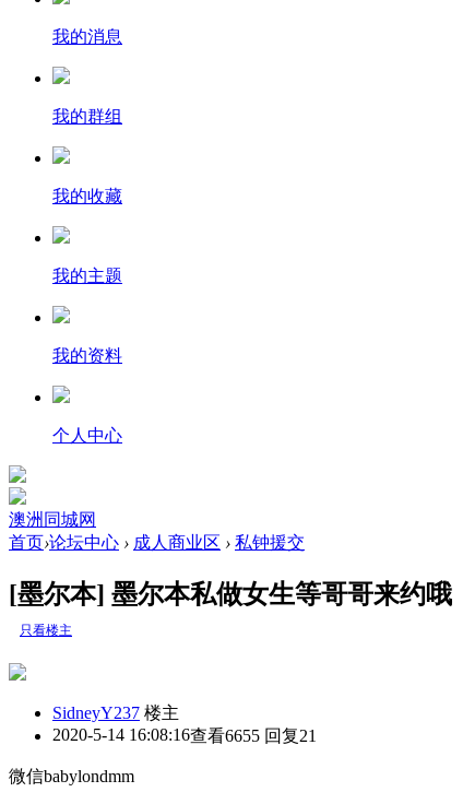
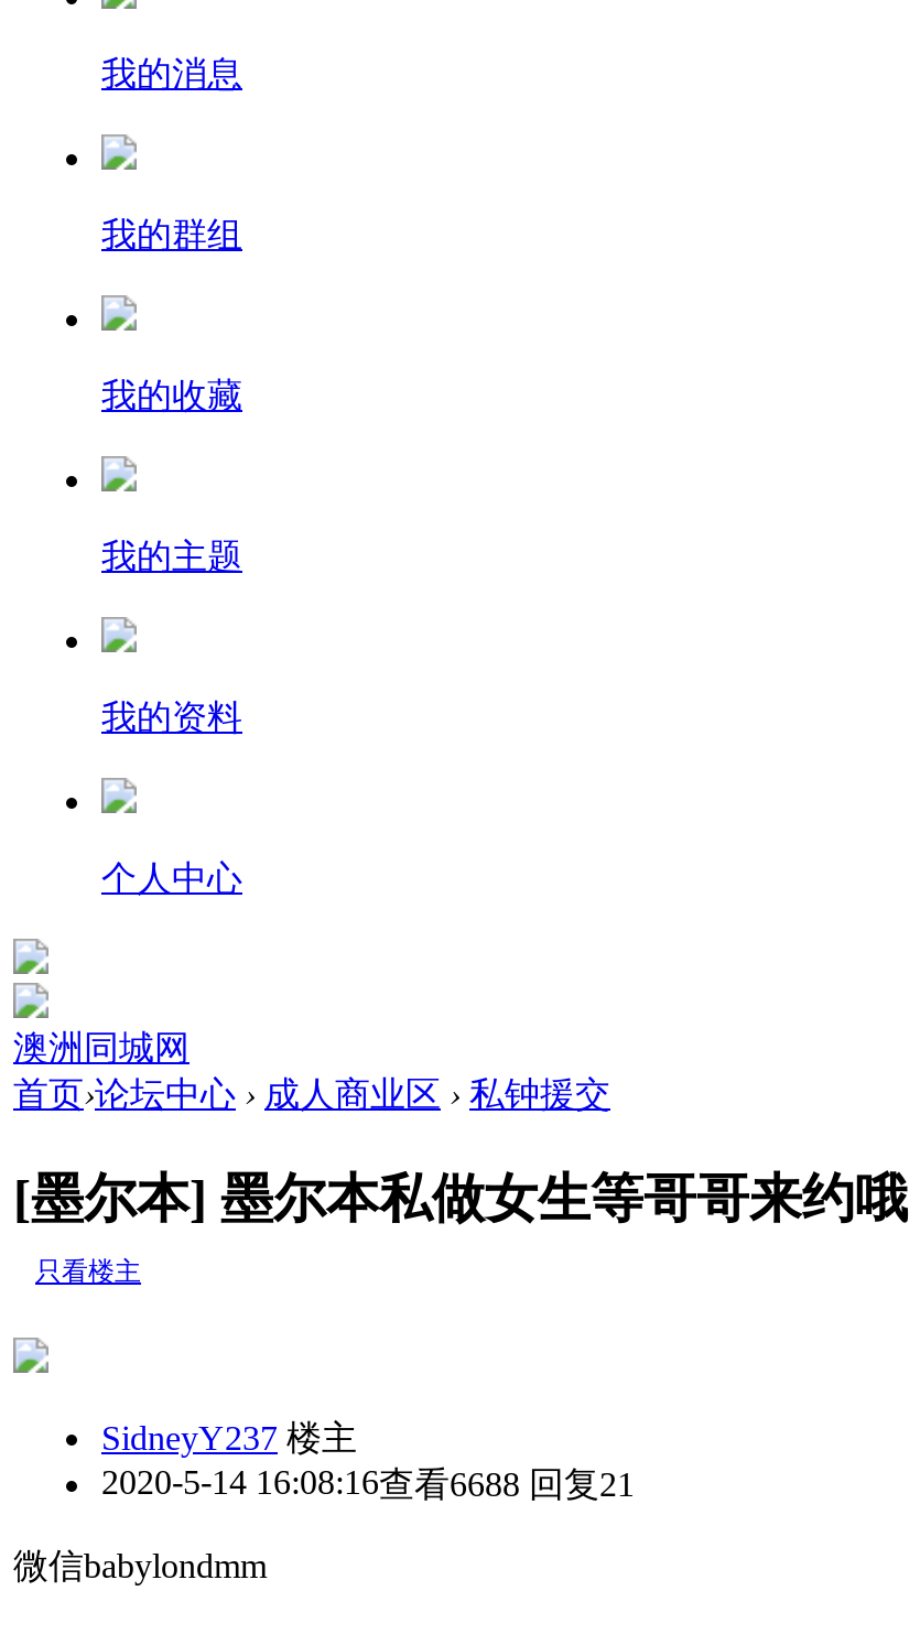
- 2020-5-14 16:08:16查看6655 回复21
+ 2020-5-14 16:08:16查看6688 回复21
